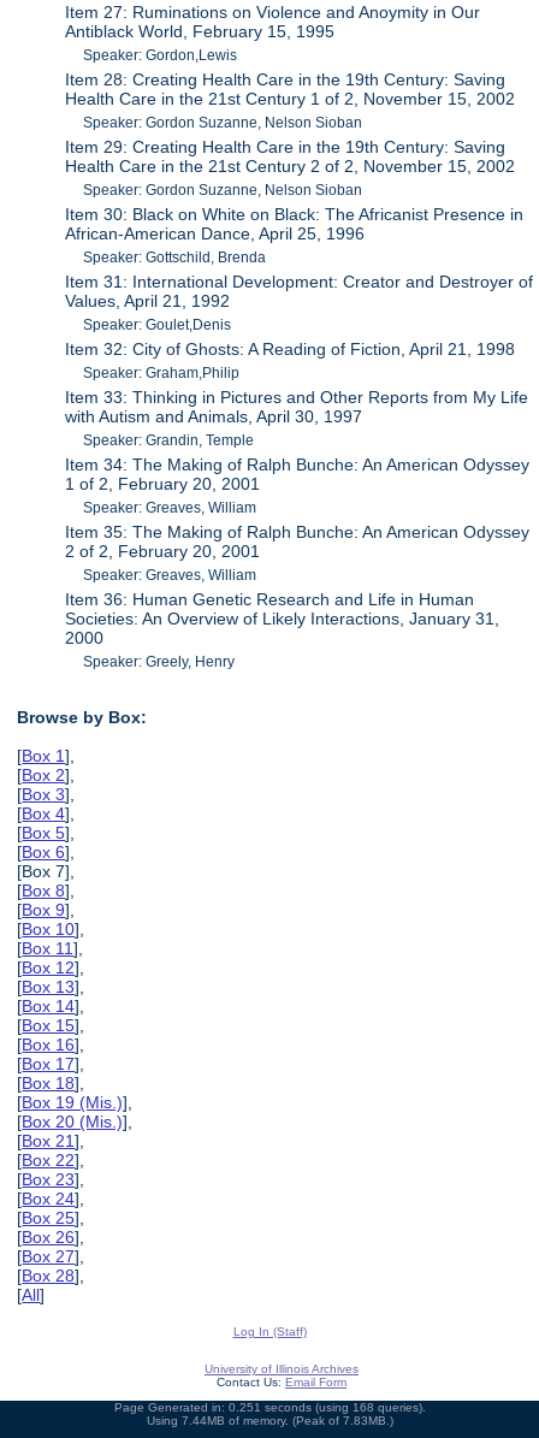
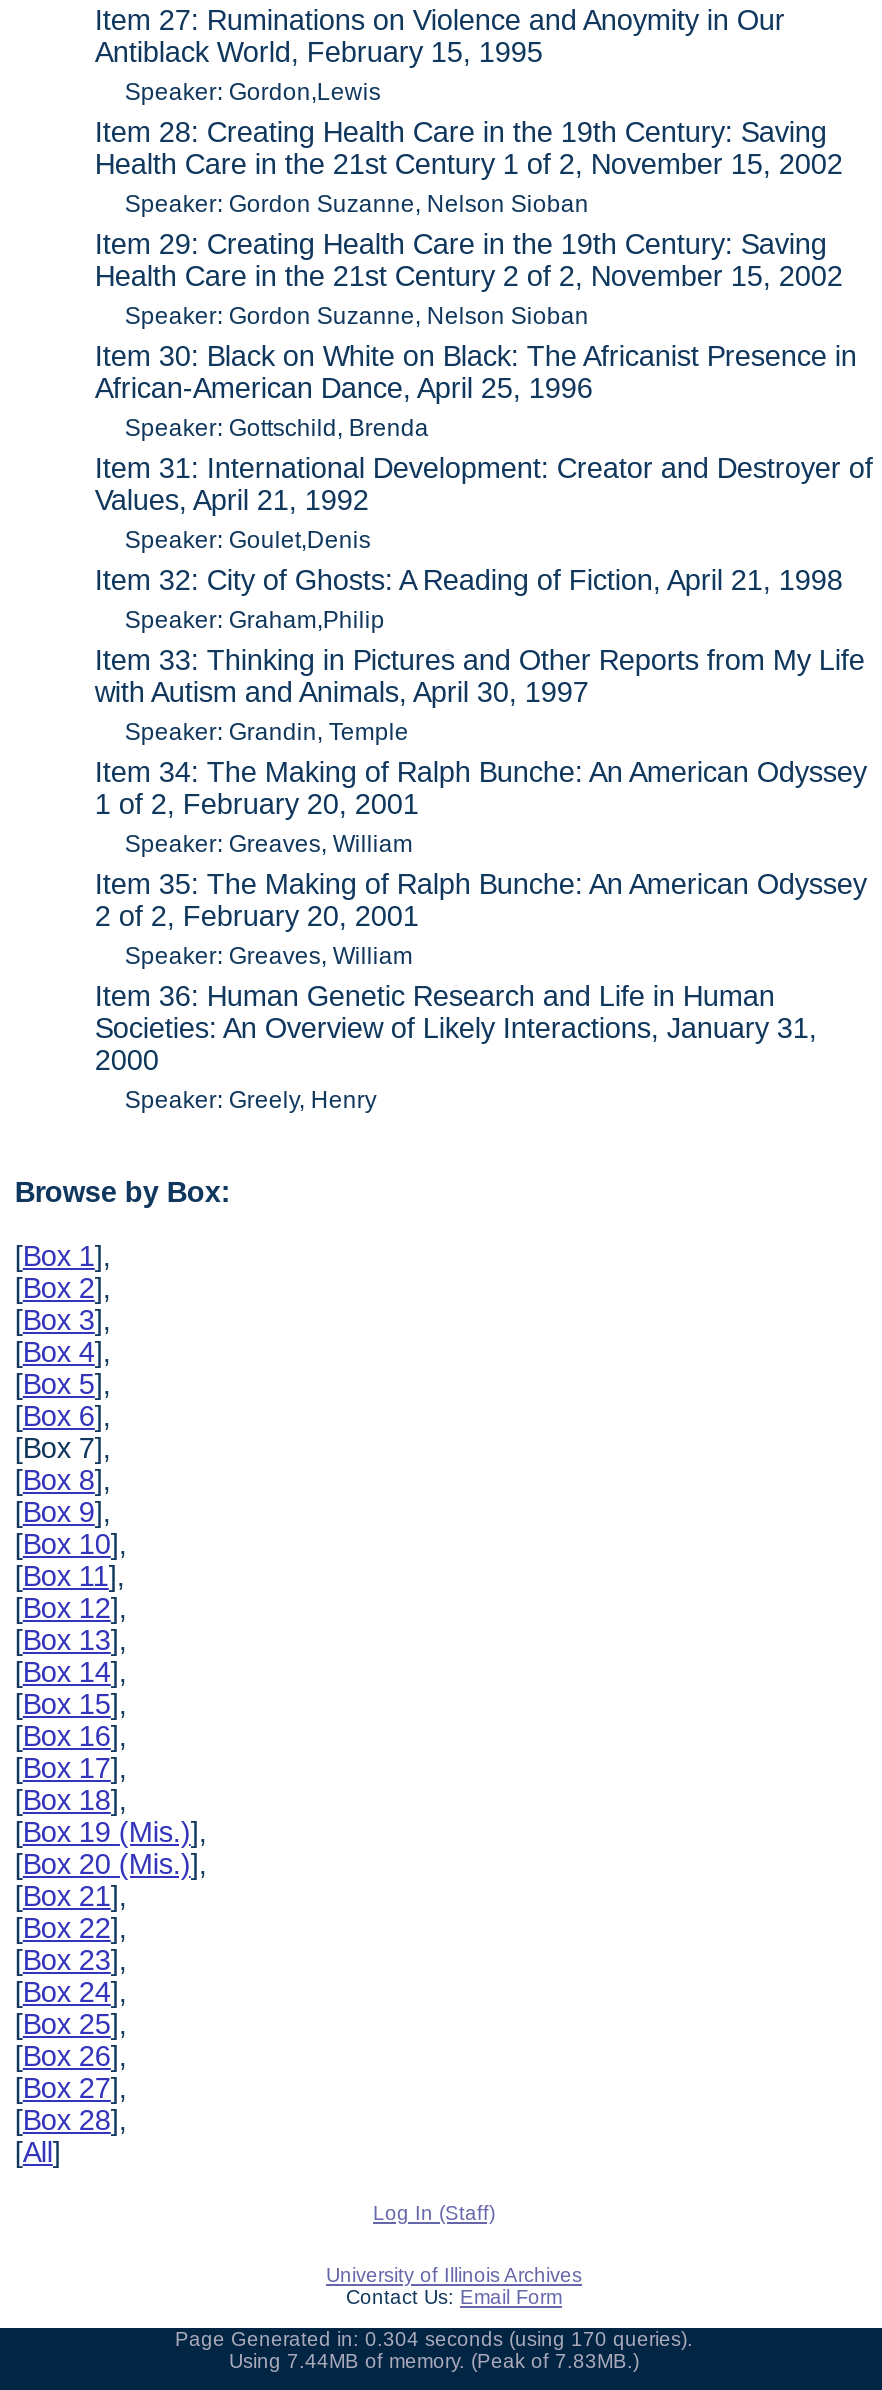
- Page Generated in: 0.251 seconds (using 168 queries).
+ Page Generated in: 0.304 seconds (using 170 queries).
